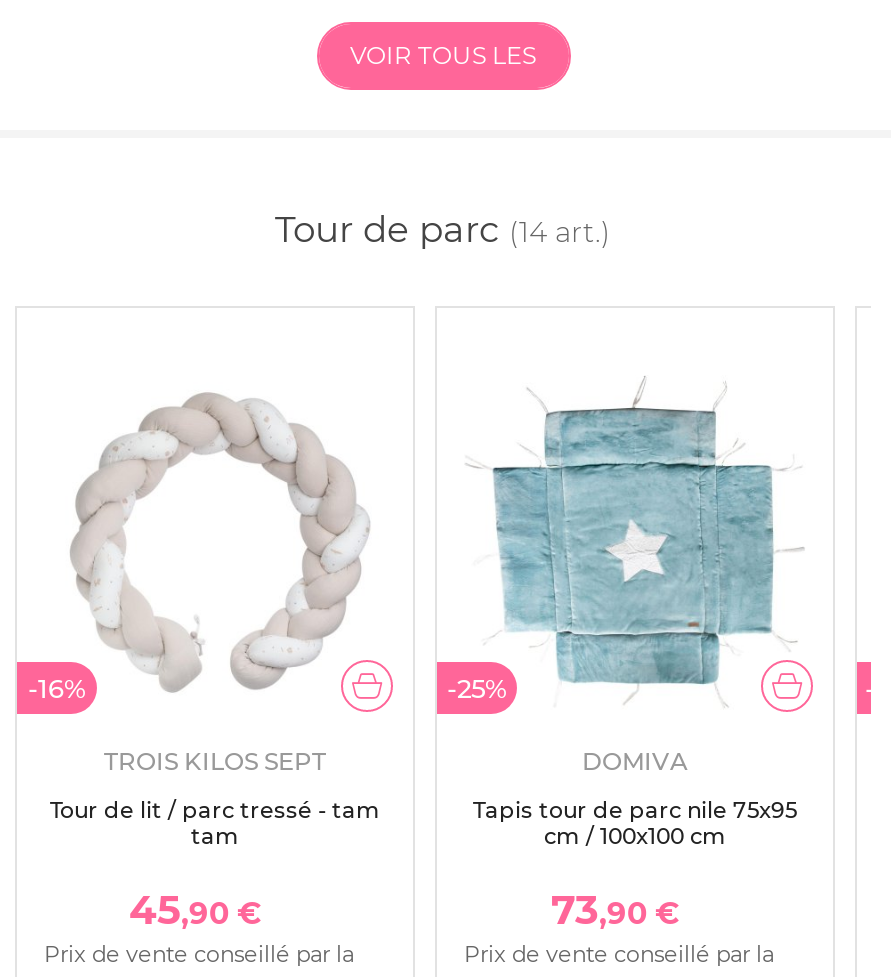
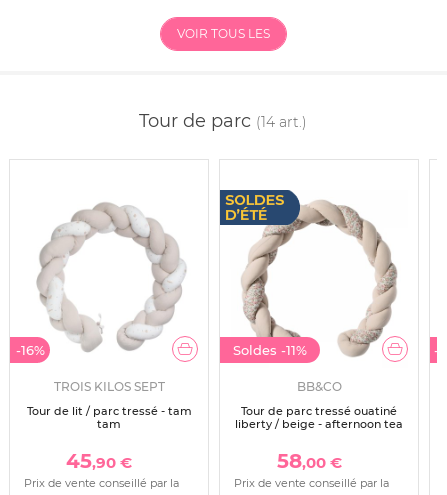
- [image]
- -25%
+ [image]
+ Soldes -11%

- DOMIVA
+ BB&CO

- Tapis tour de parc nile 75x95
- cm / 100x100 cm
+ Tour de parc tressé ouatiné
+ liberty / beige - afternoon tea

- 73,90 €
+ 58,00 €
